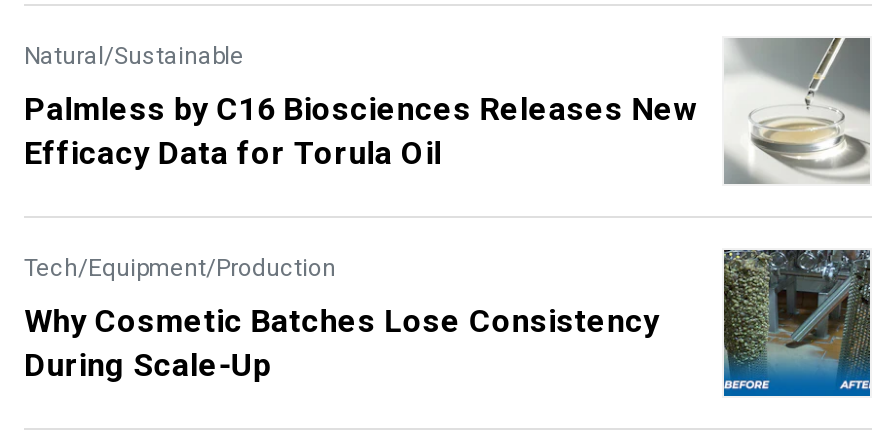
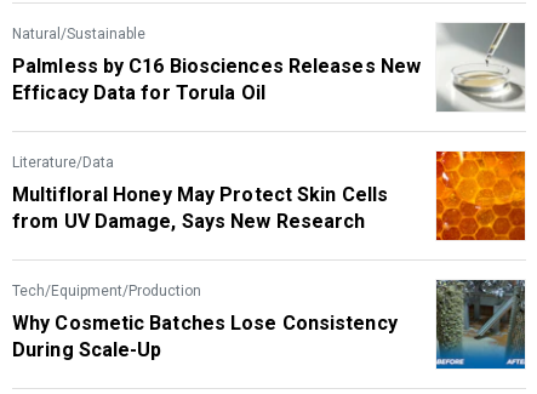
+ [image]
+ Literature/Data
+ Multifloral Honey May Protect Skin Cells
+ from UV Damage, Says New Research
